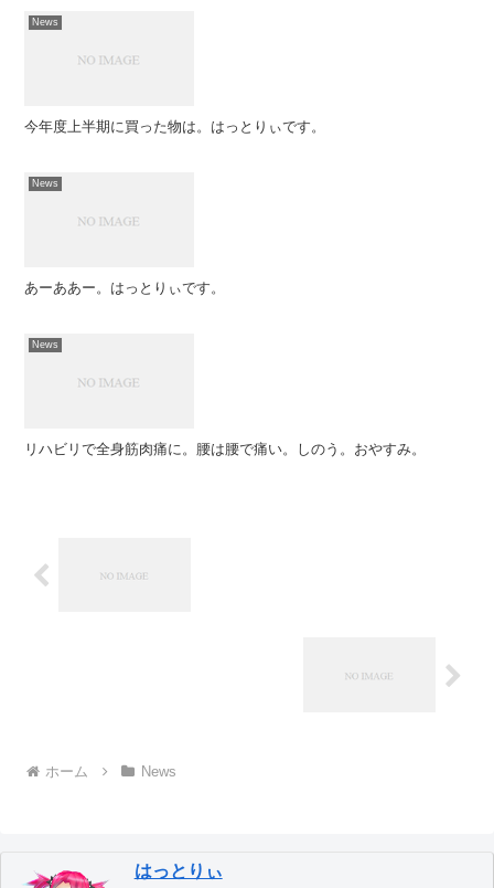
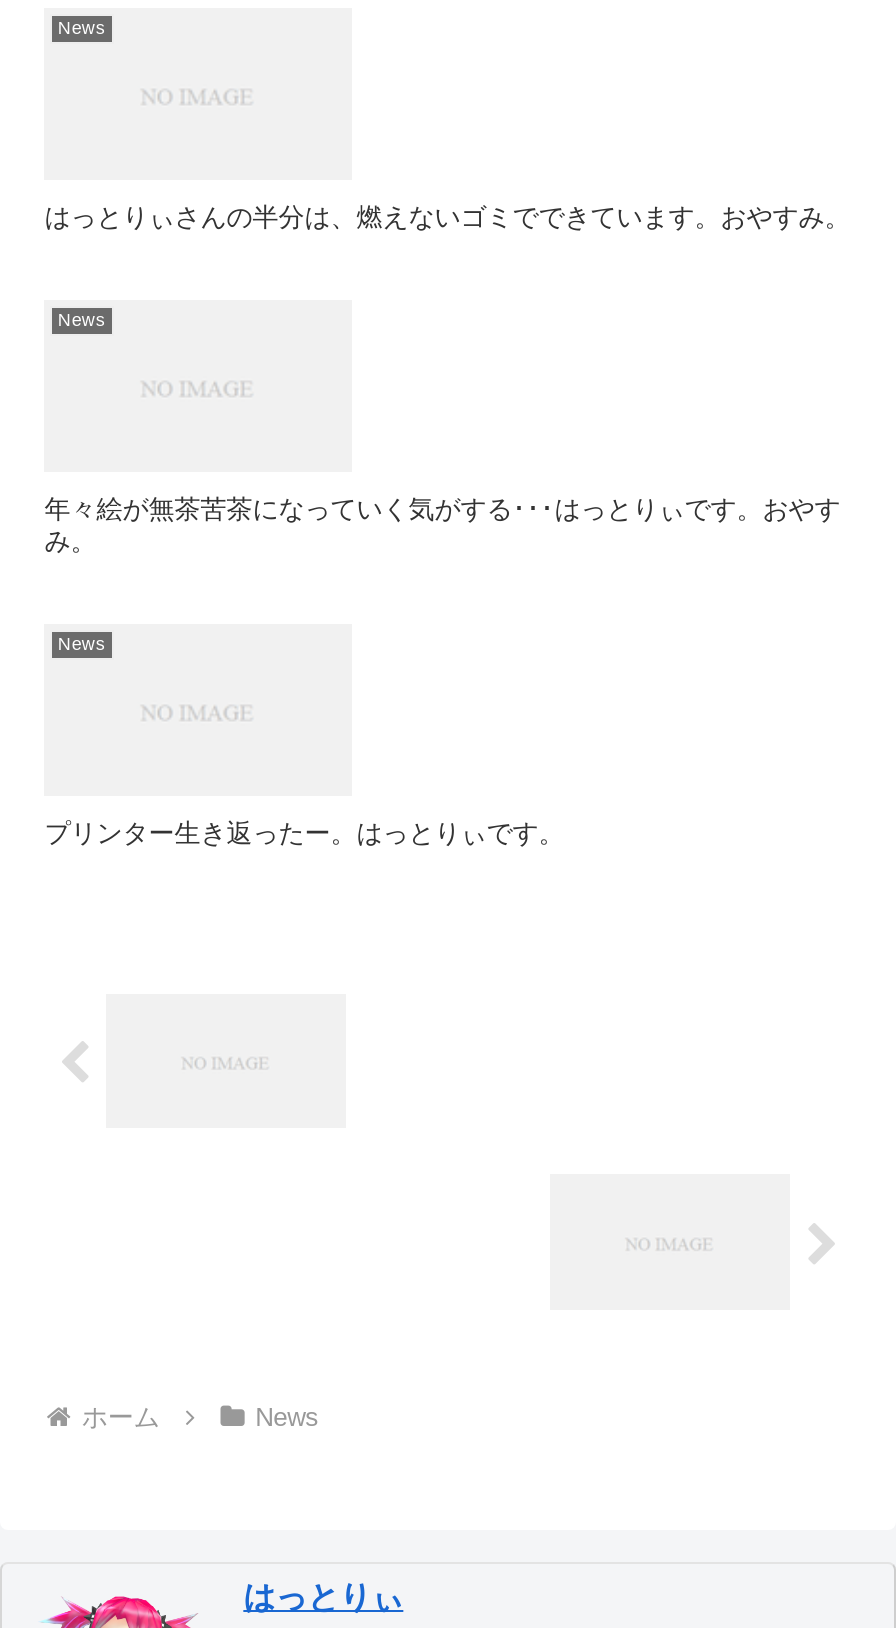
- 今年度上半期に買った物は。はっとりぃです。
+ はっとりぃさんの半分は、燃えないゴミでできています。おやすみ。

- あーああー。はっとりぃです。
+ 年々絵が無茶苦茶になっていく気がする･･･はっとりぃです。おやす
+ み。

- リハビリで全身筋肉痛に。腰は腰で痛い。しのう。おやすみ。
+ プリンター生き返ったー。はっとりぃです。
